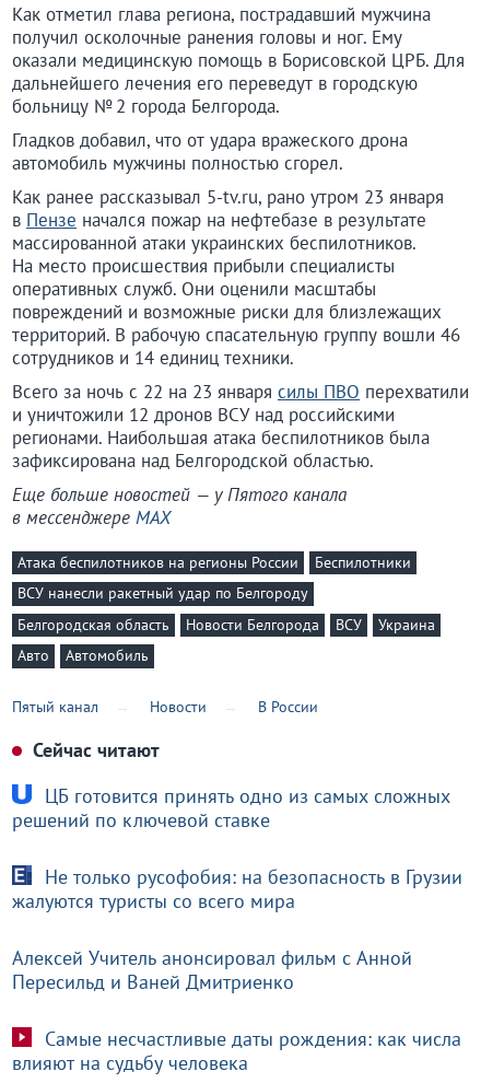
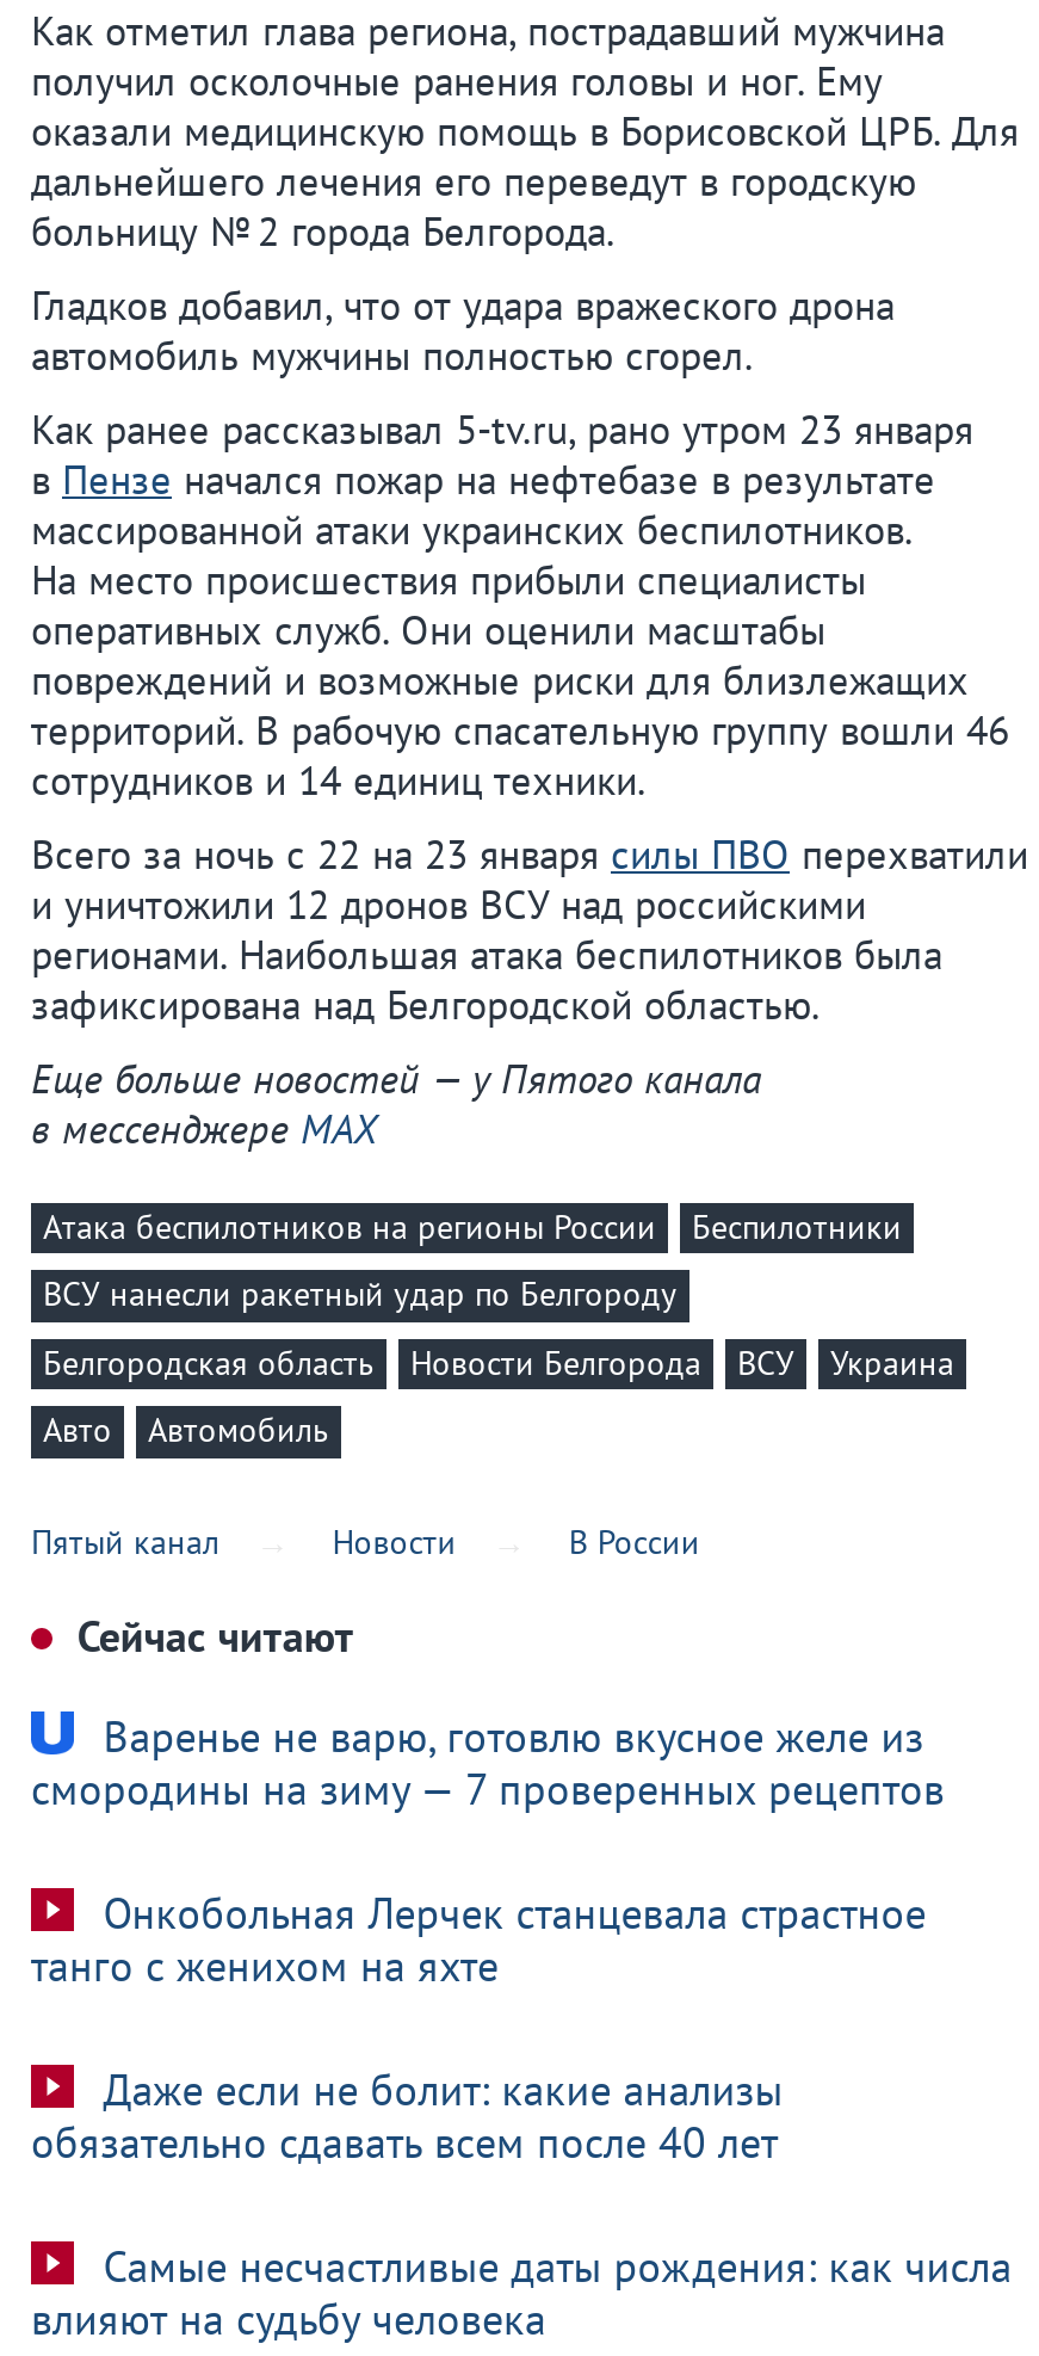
- ЦБ готовится принять одно из самых сложных
- решений по ключевой ставке
+ Варенье не варю, готовлю вкусное желе из
+ смородины на зиму — 7 проверенных рецептов

- Не только русофобия: на безопасность в Грузии
- жалуются туристы со всего мира
+ Онкобольная Лерчек станцевала страстное
+ танго с женихом на яхте

- Алексей Учитель анонсировал фильм с Анной
- Пересильд и Ваней Дмитриенко
+ Даже если не болит: какие анализы
+ обязательно сдавать всем после 40 лет
